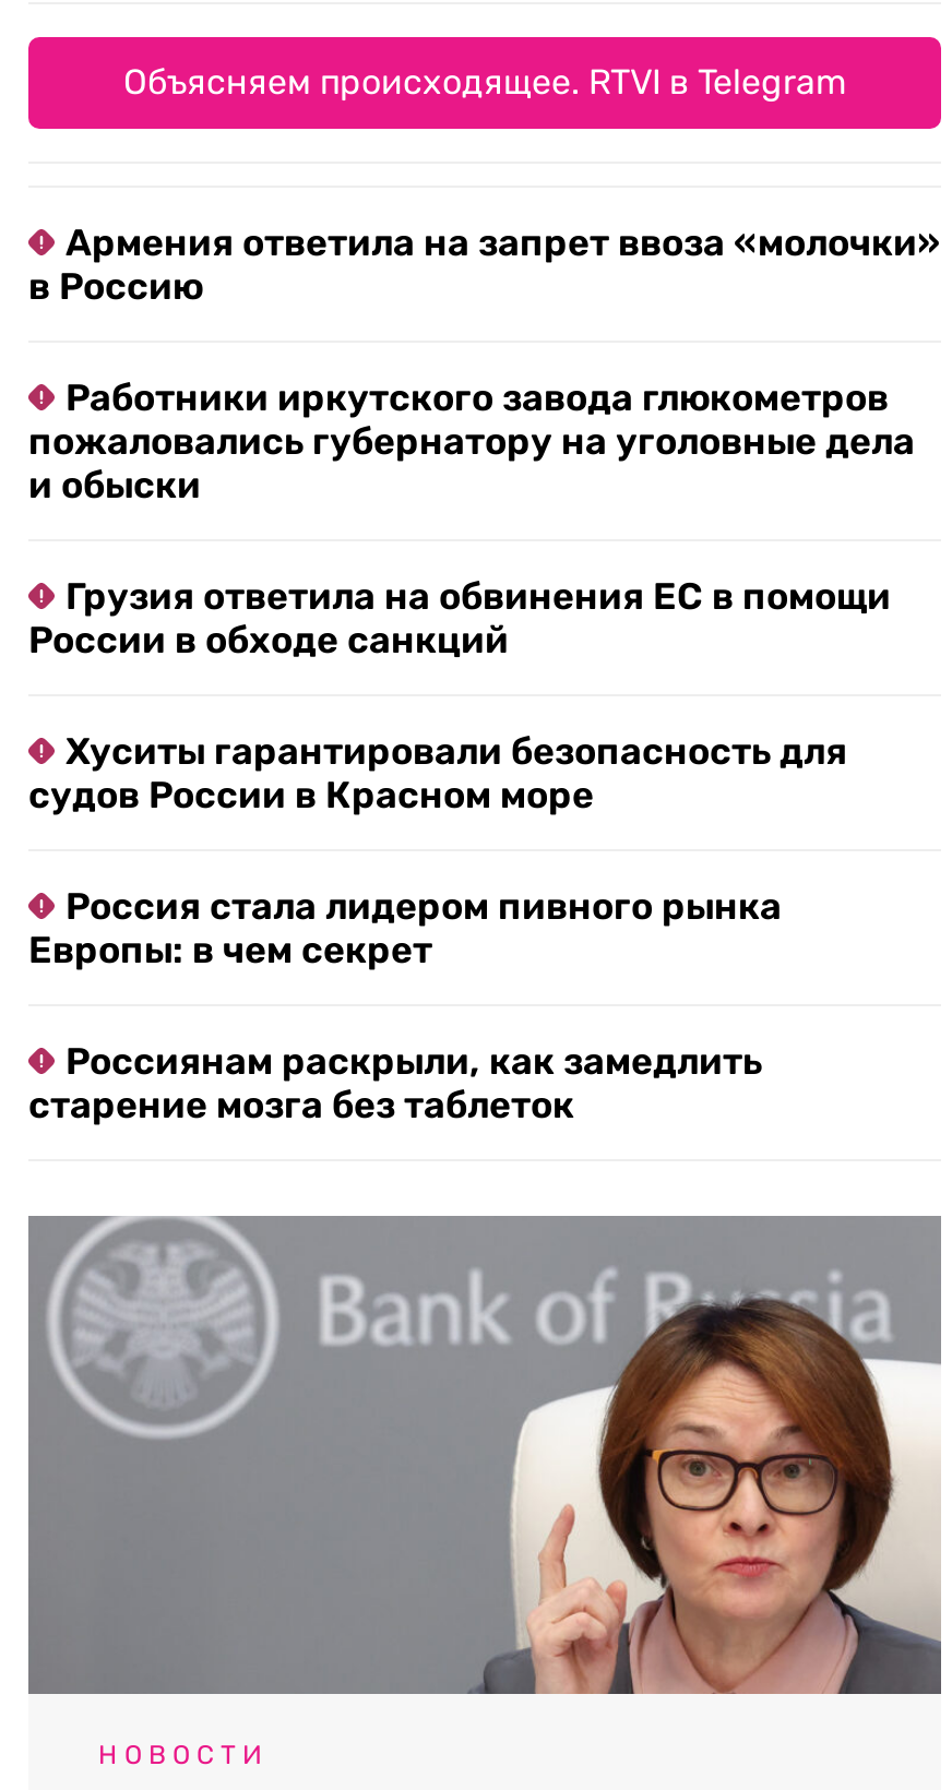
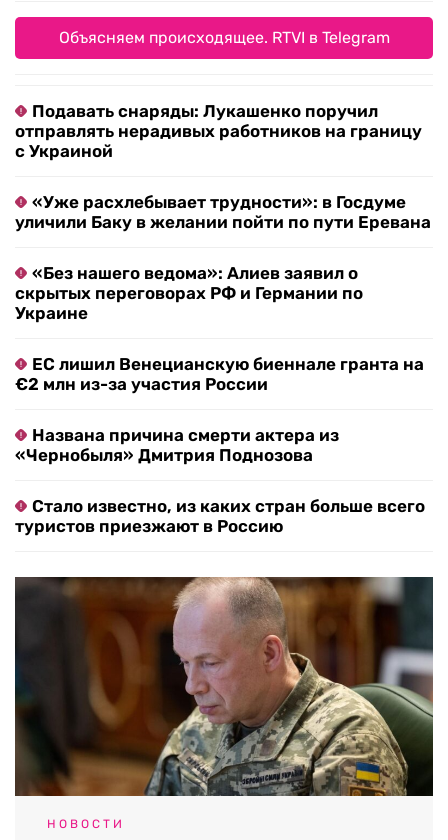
- Армения ответила на запрет ввоза «молочки»
- в Россию
+ Подавать снаряды: Лукашенко поручил
+ отправлять нерадивых работников на границу
+ с Украиной

- Работники иркутского завода глюкометров
- пожаловались губернатору на уголовные дела
- и обыски
+ «Уже расхлебывает трудности»: в Госдуме
+ уличили Баку в желании пойти по пути Еревана

- Грузия ответила на обвинения ЕС в помощи
- России в обходе санкций
+ «Без нашего ведома»: Алиев заявил о
+ скрытых переговорах РФ и Германии по
+ Украине

- Хуситы гарантировали безопасность для
- судов России в Красном море
+ ЕС лишил Венецианскую биеннале гранта на
+ €2 млн из-за участия России

- Россия стала лидером пивного рынка
- Европы: в чем секрет
+ Названа причина смерти актера из
+ «Чернобыля» Дмитрия Поднозова

- Россиянам раскрыли, как замедлить
- старение мозга без таблеток
+ Стало известно, из каких стран больше всего
+ туристов приезжают в Россию

- [image]
+ [image]
